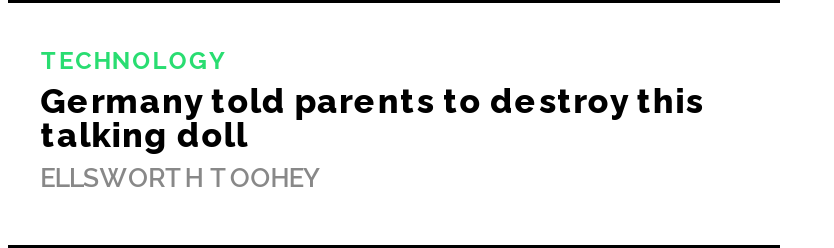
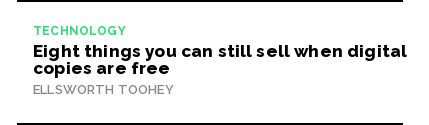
- Germany told parents to destroy this
- talking doll
+ Eight things you can still sell when digital
+ copies are free
